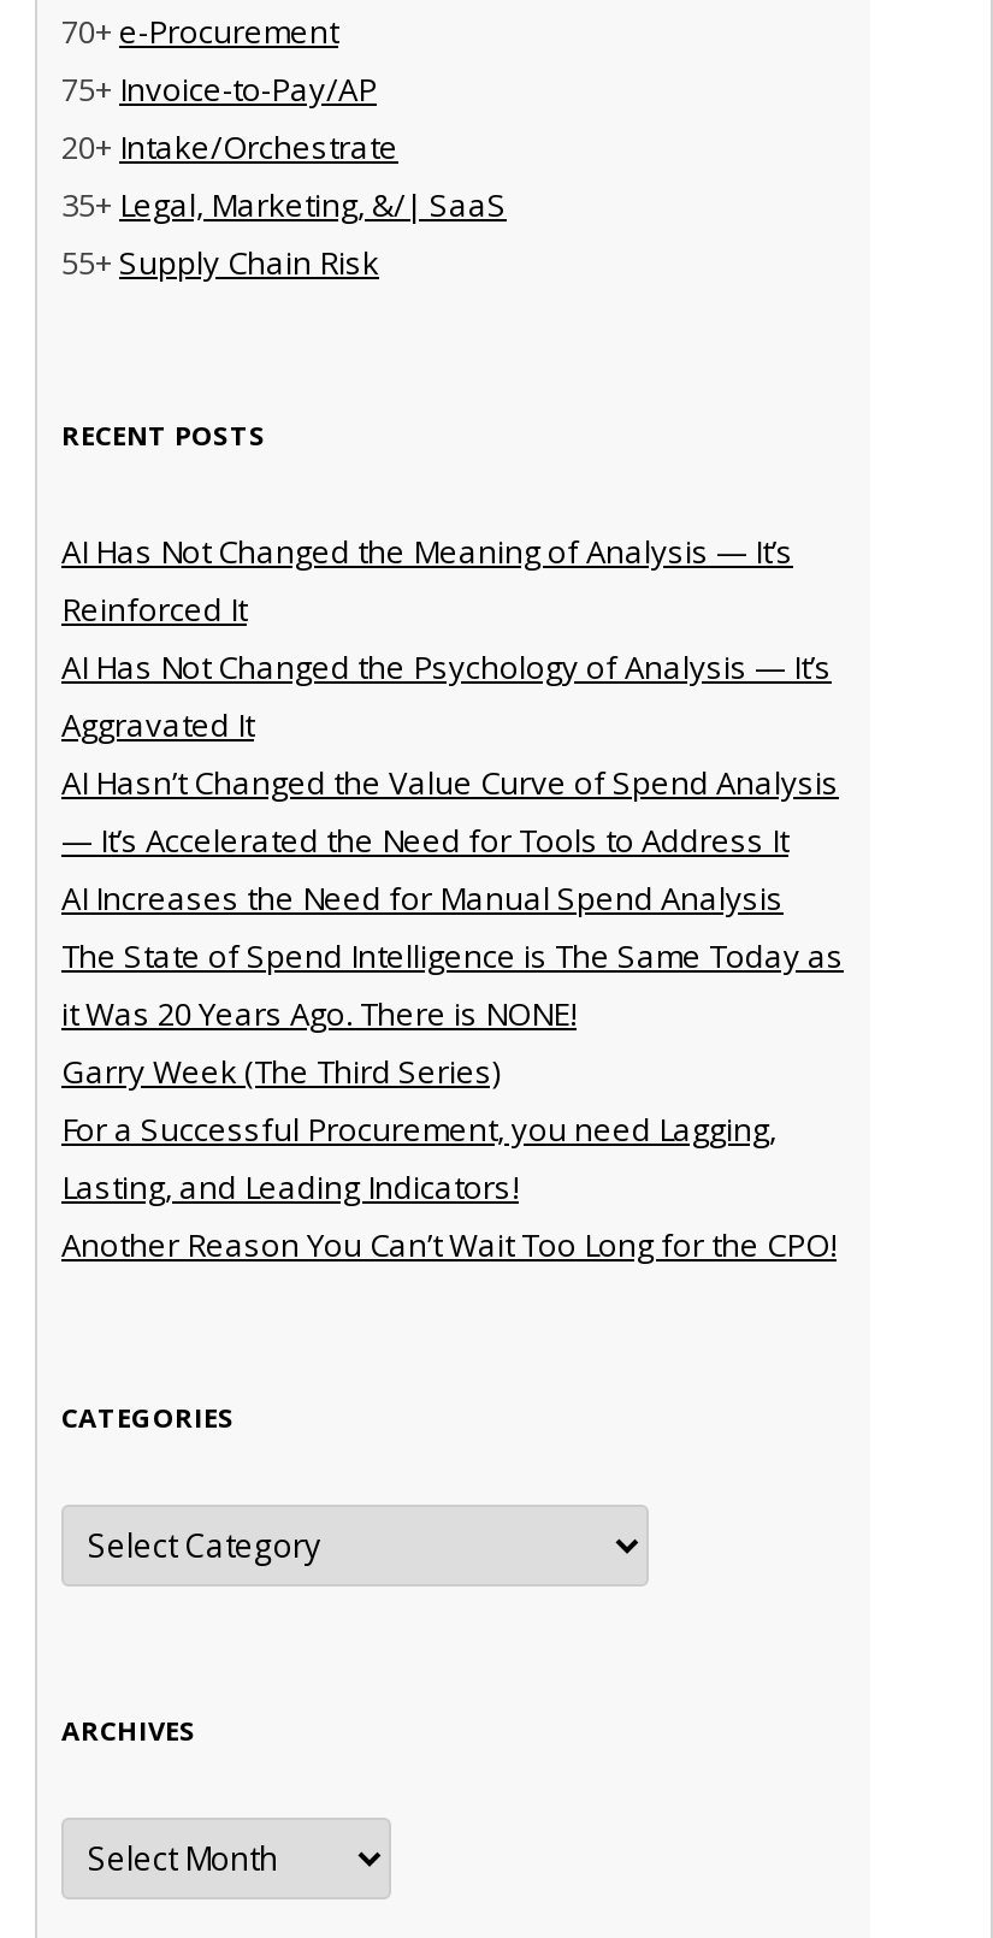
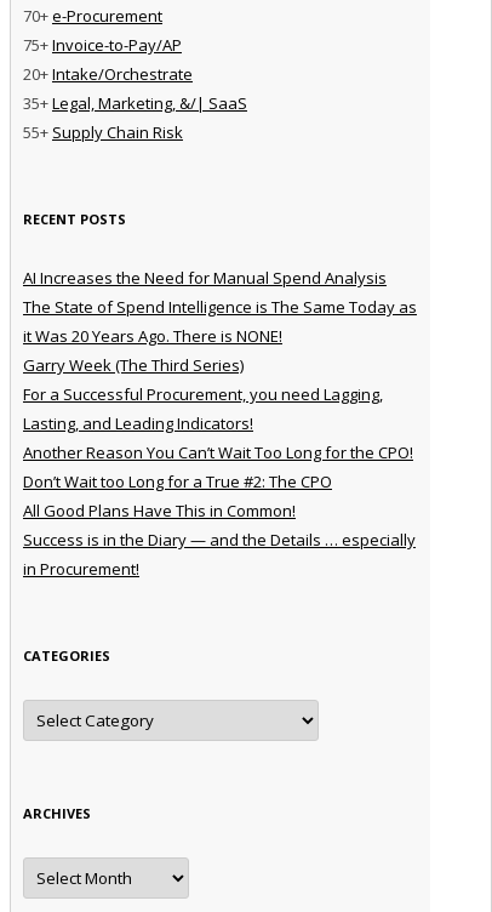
- AI Has Not Changed the Meaning of Analysis — It’s
- Reinforced It
- AI Has Not Changed the Psychology of Analysis — It’s
- Aggravated It
- AI Hasn’t Changed the Value Curve of Spend Analysis
- — It’s Accelerated the Need for Tools to Address It

moved up: AI Increases the Need for Manual Spend Analysis | The State of Spend Intelligence is The Same Today as | it Was 20 Years Ago. There is NONE! | Garry Week (The Third Series) | For a Successful Procurement, you need Lagging, | Lasting, and Leading Indicators! | Another Reason You Can’t Wait Too Long for the CPO!

+ Don’t Wait too Long for a True #2: The CPO
+ All Good Plans Have This in Common!
+ Success is in the Diary — and the Details … especially
+ in Procurement!
